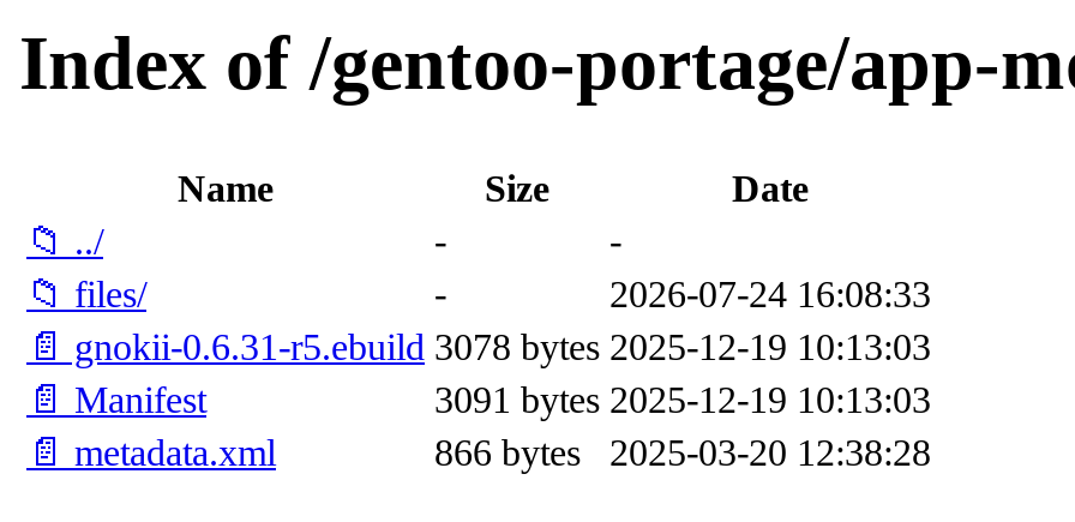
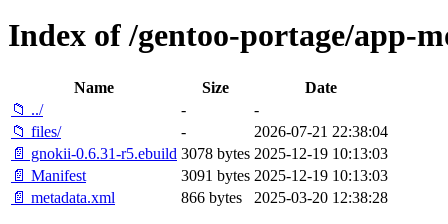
- 2026-07-24 16:08:33
+ 2026-07-21 22:38:04
